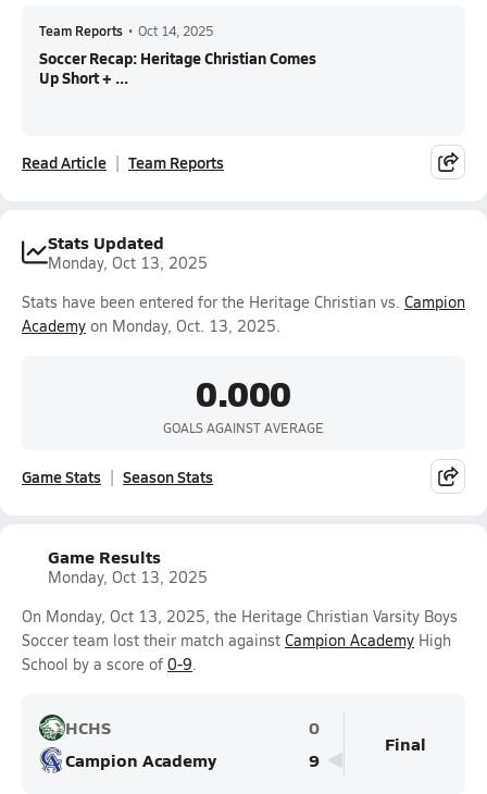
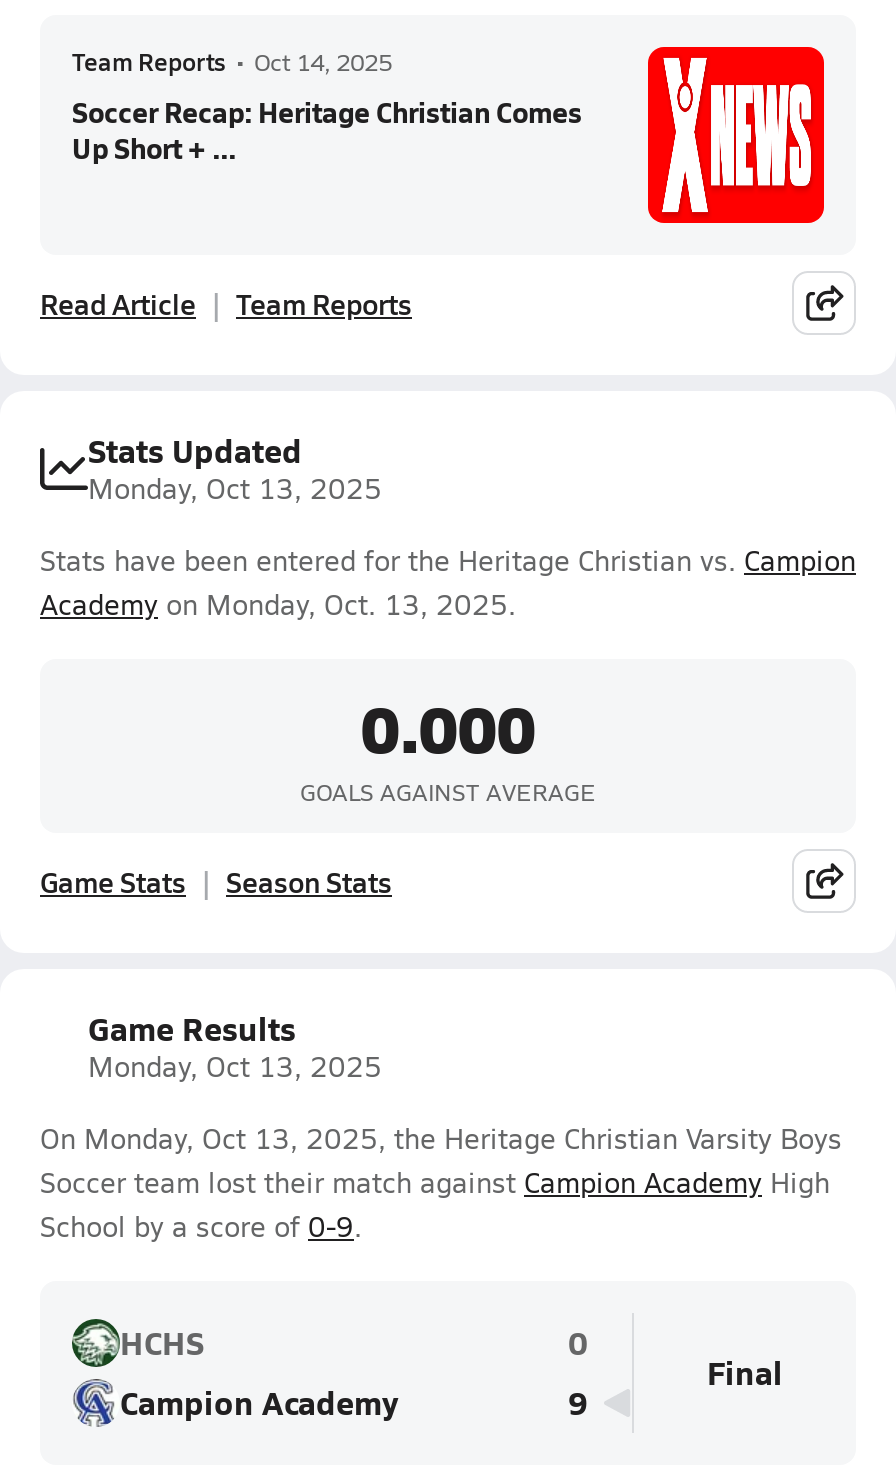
+ [image]
